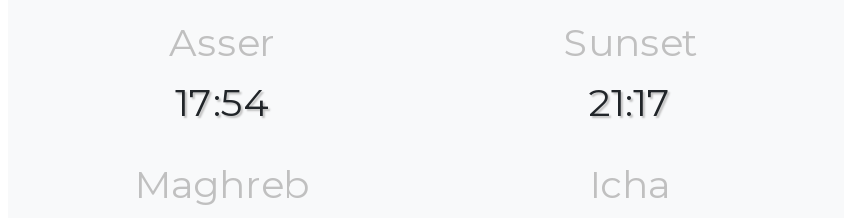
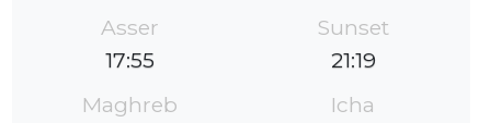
- 17:54
+ 17:55

- 21:17
+ 21:19
